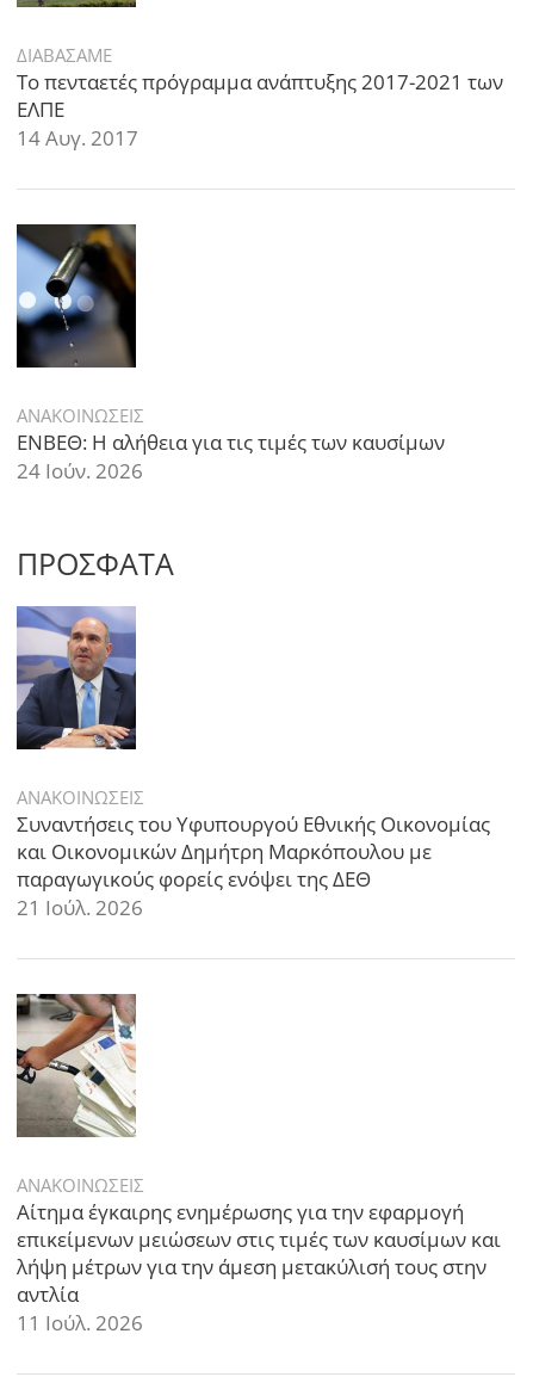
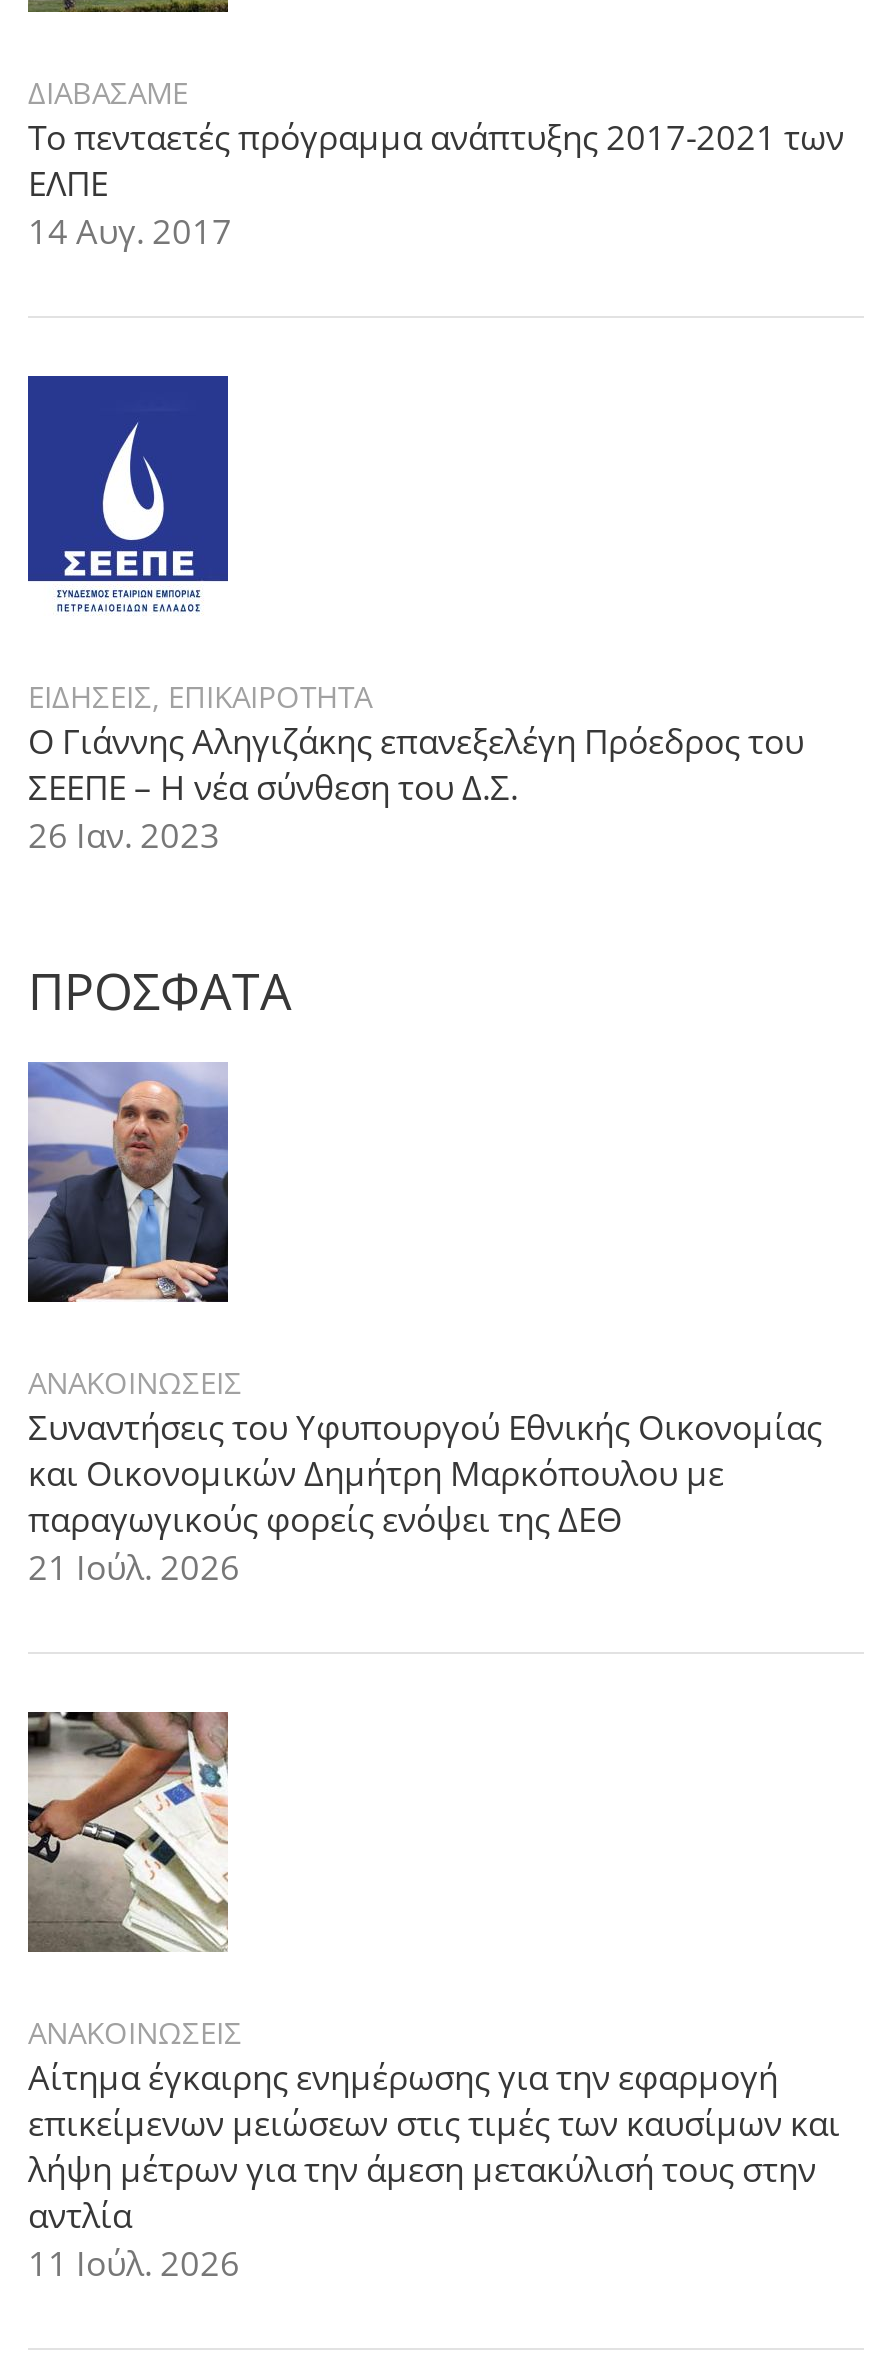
- [image]
- ΑΝΑΚΟΙΝΩΣΕΙΣ
- ΕΝΒΕΘ: Η αλήθεια για τις τιμές των καυσίμων
- 24 Ιούν. 2026
+ [image]
+ ΕΙΔΗΣΕΙΣ, ΕΠΙΚΑΙΡΟΤΗΤΑ
+ Ο Γιάννης Αληγιζάκης επανεξελέγη Πρόεδρος του
+ ΣΕΕΠΕ – Η νέα σύνθεση του Δ.Σ.
+ 26 Ιαν. 2023
